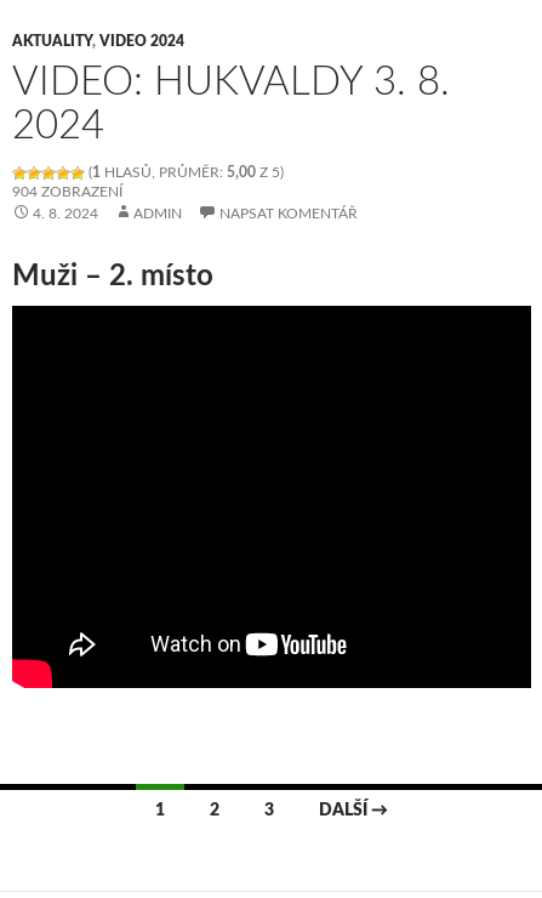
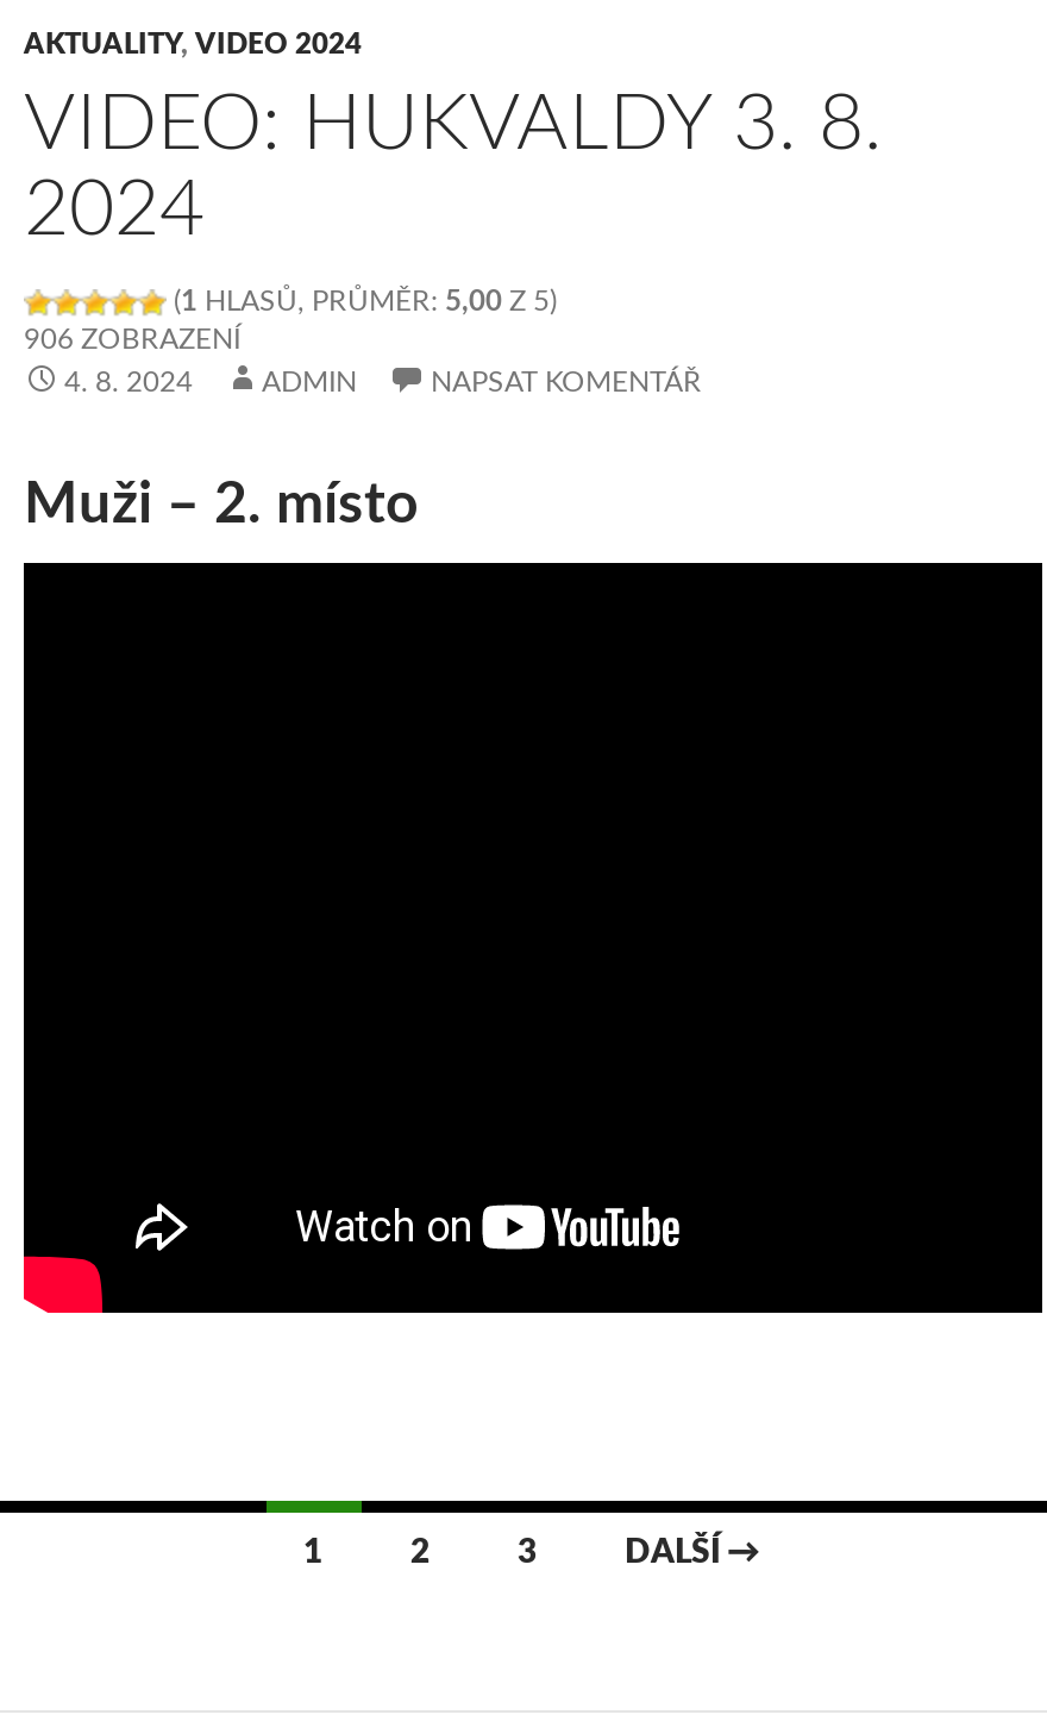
- 904 ZOBRAZENÍ
+ 906 ZOBRAZENÍ
